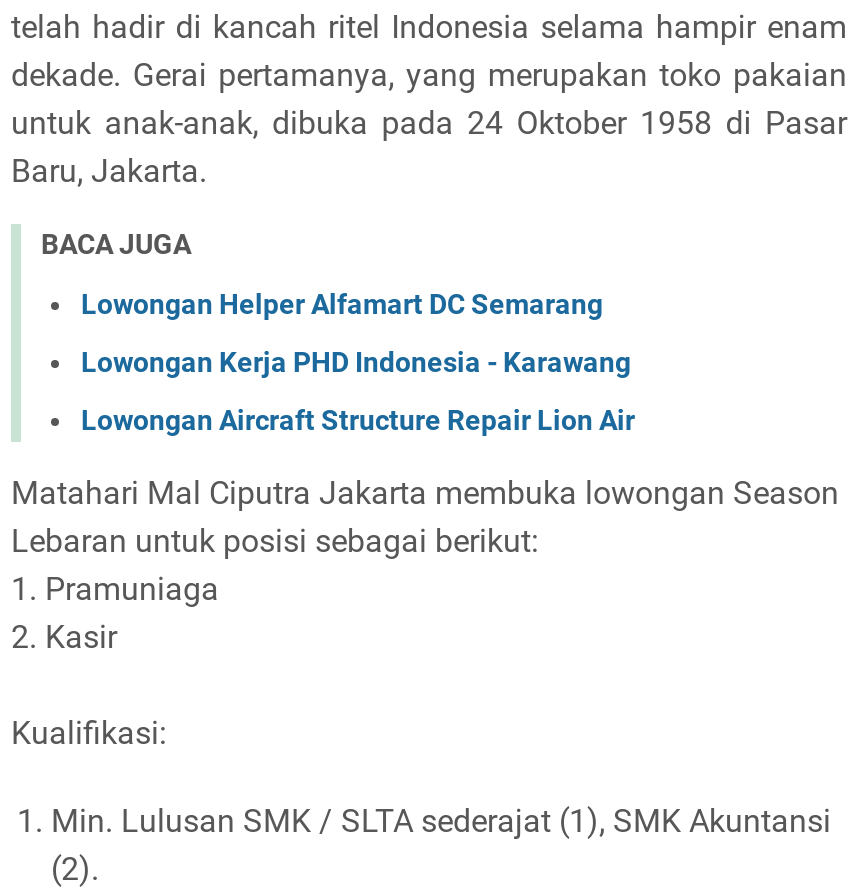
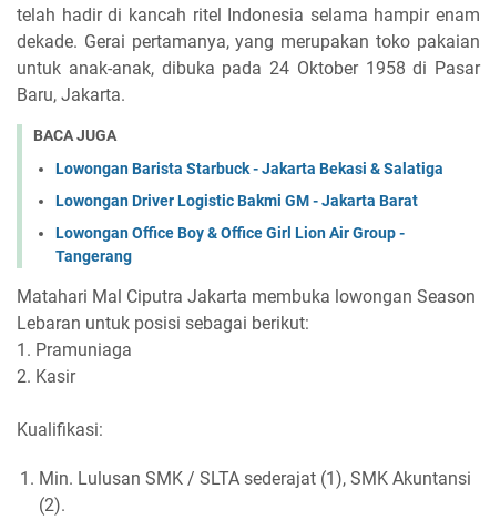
- Lowongan Helper Alfamart DC Semarang
+ Lowongan Barista Starbuck - Jakarta Bekasi & Salatiga

- Lowongan Kerja PHD Indonesia - Karawang
+ Lowongan Driver Logistic Bakmi GM - Jakarta Barat

- Lowongan Aircraft Structure Repair Lion Air
+ Lowongan Office Boy & Office Girl Lion Air Group -
+ Tangerang
